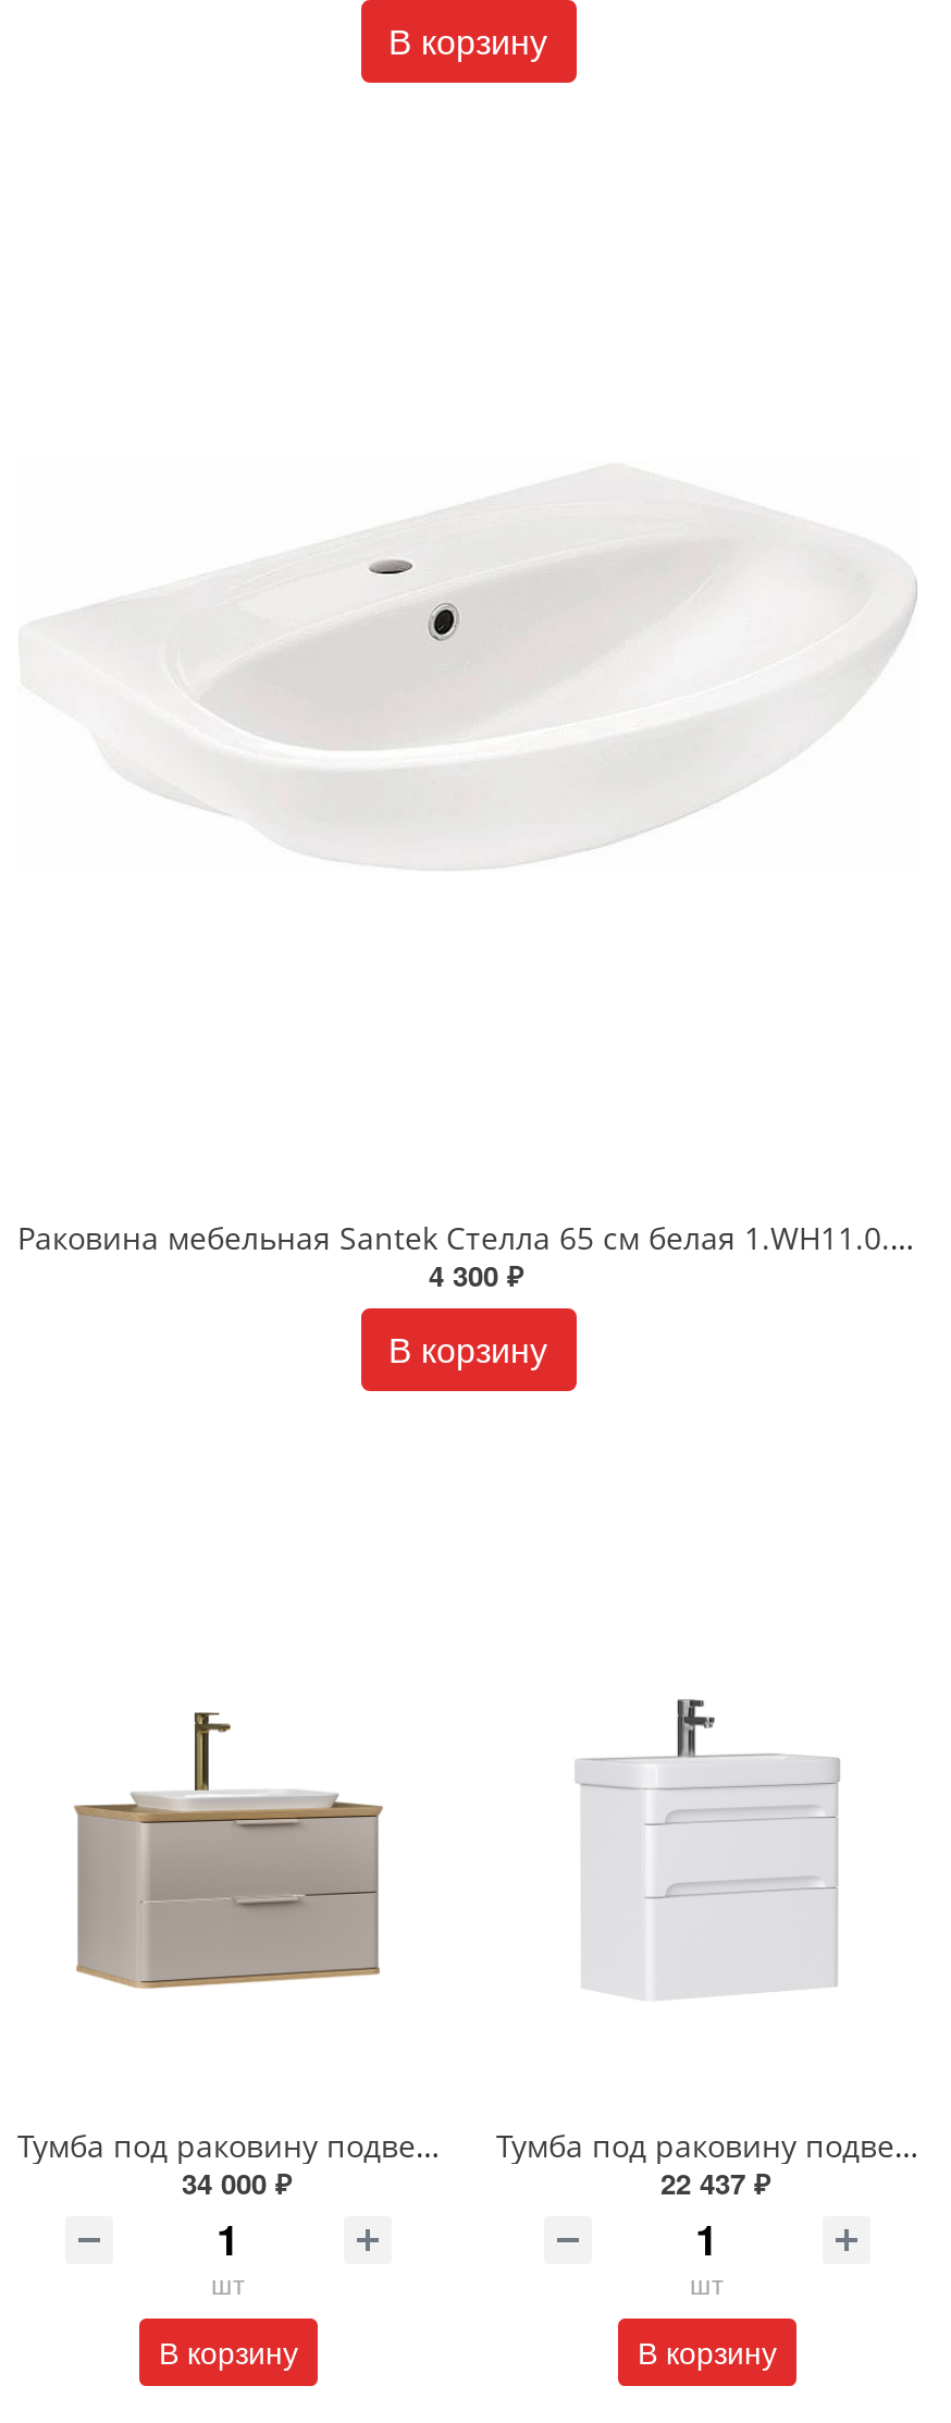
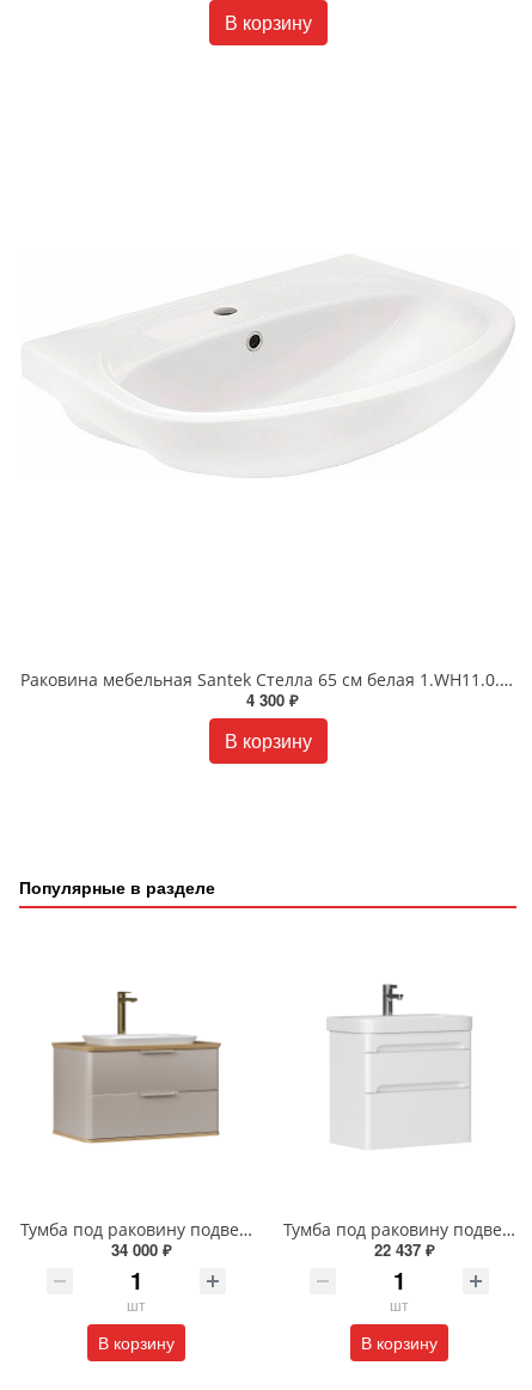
+ Популярные в разделе
